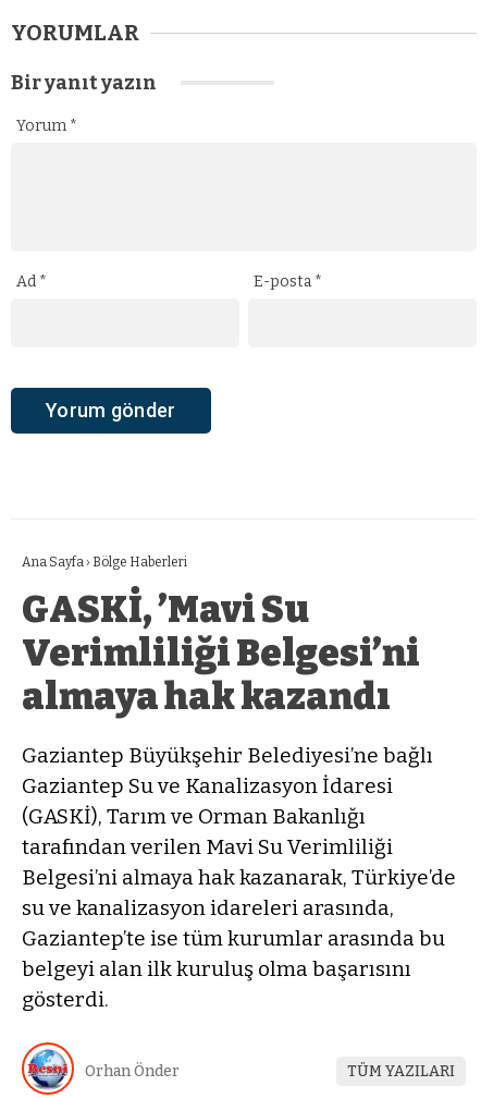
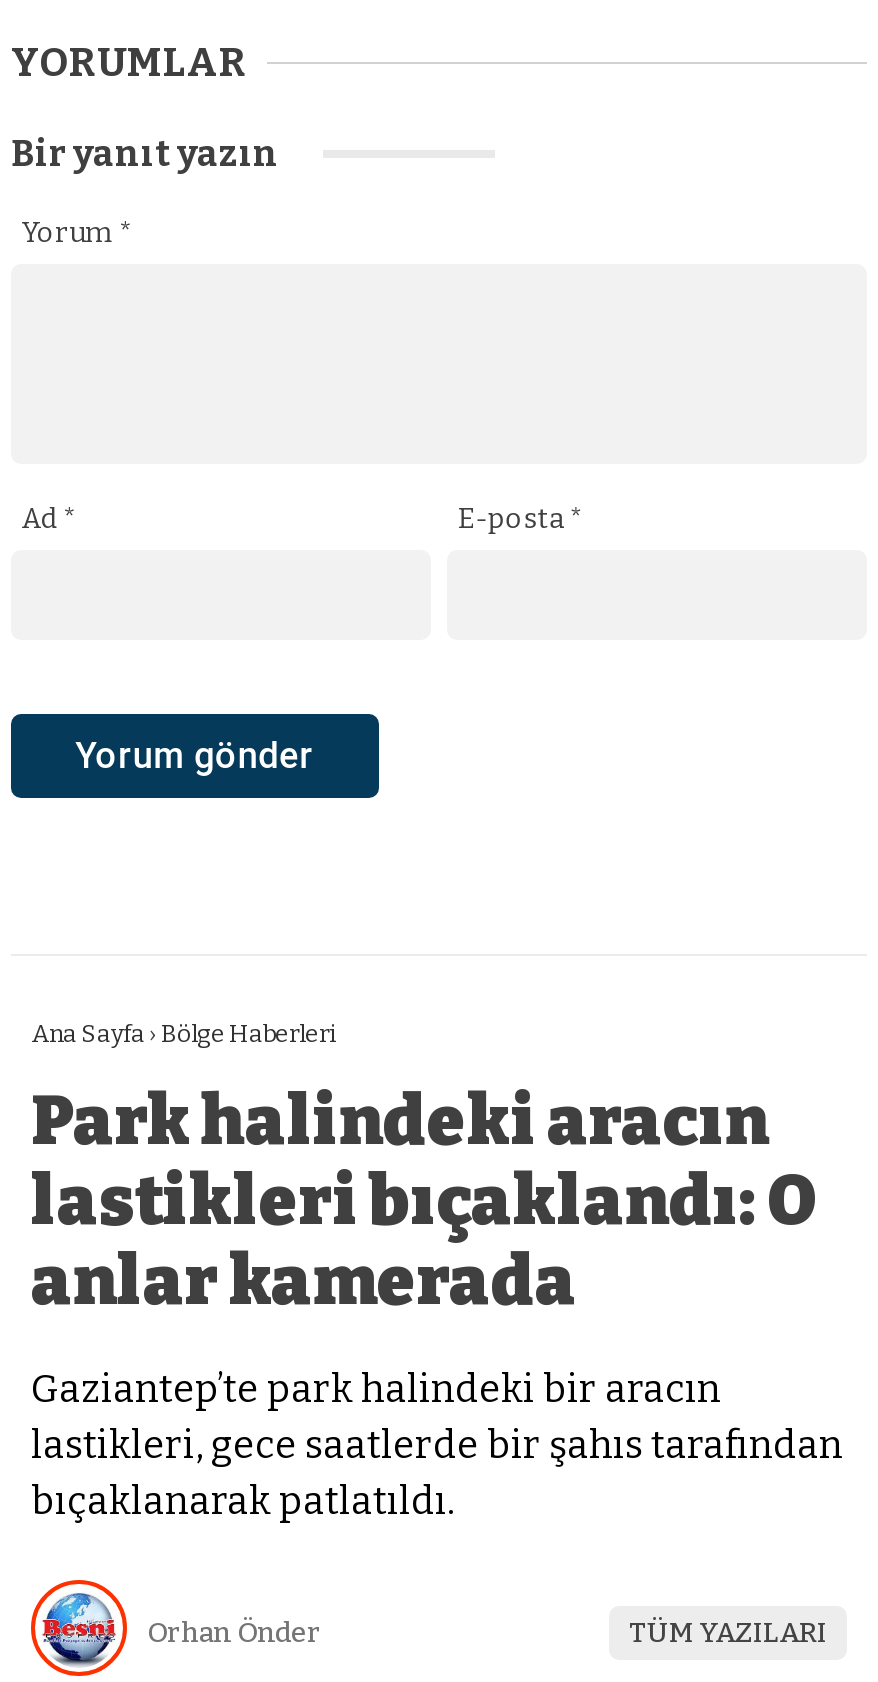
- GASKİ, ’Mavi Su
- Verimliliği Belgesi’ni
- almaya hak kazandı
+ Park halindeki aracın
+ lastikleri bıçaklandı: O
+ anlar kamerada

- Gaziantep Büyükşehir Belediyesi’ne bağlı
- Gaziantep Su ve Kanalizasyon İdaresi
- (GASKİ), Tarım ve Orman Bakanlığı
- tarafından verilen Mavi Su Verimliliği
- Belgesi’ni almaya hak kazanarak, Türkiye’de
- su ve kanalizasyon idareleri arasında,
- Gaziantep’te ise tüm kurumlar arasında bu
- belgeyi alan ilk kuruluş olma başarısını
- gösterdi.
+ Gaziantep’te park halindeki bir aracın
+ lastikleri, gece saatlerde bir şahıs tarafından
+ bıçaklanarak patlatıldı.
